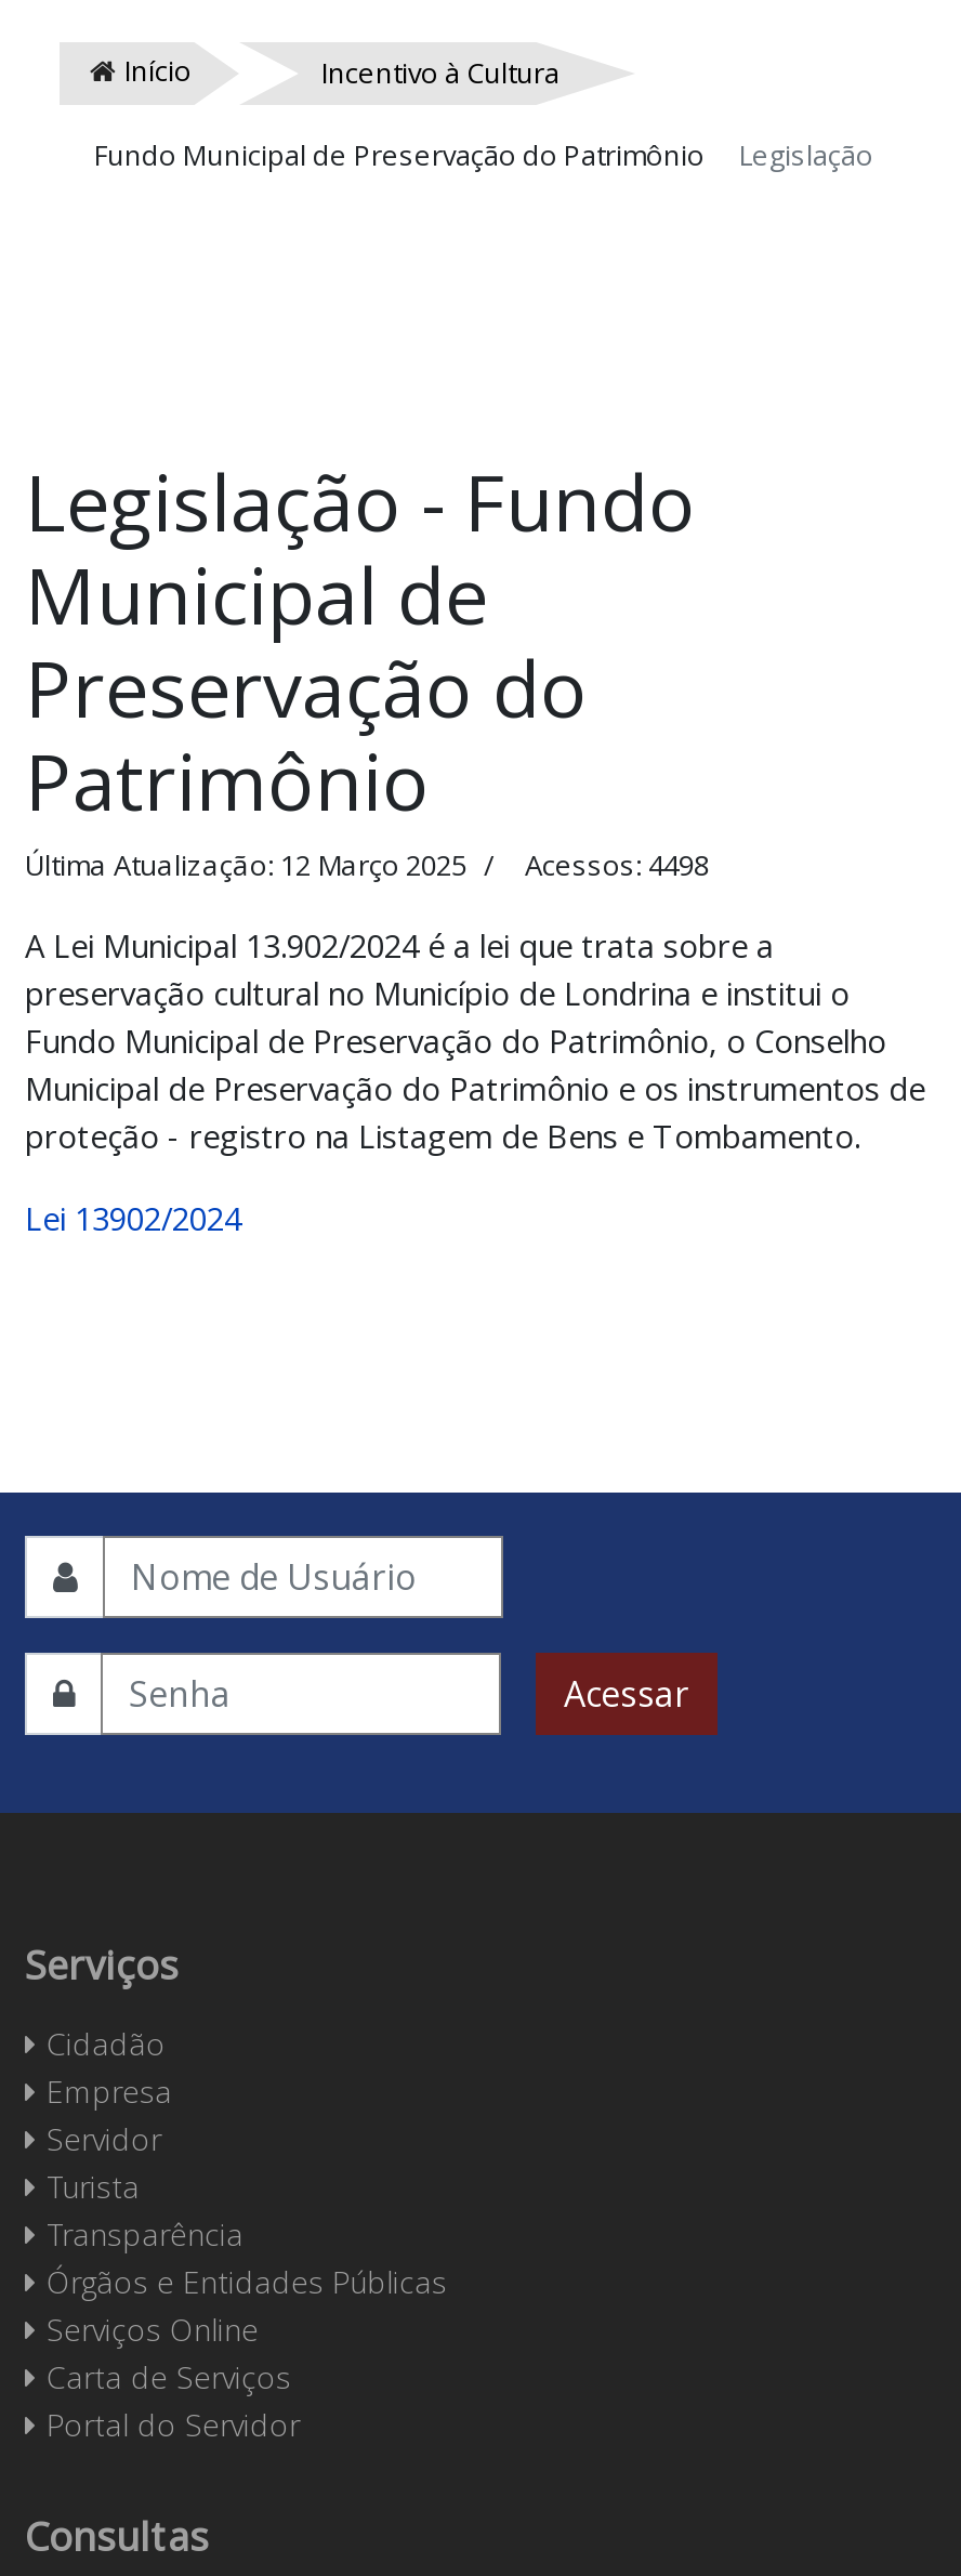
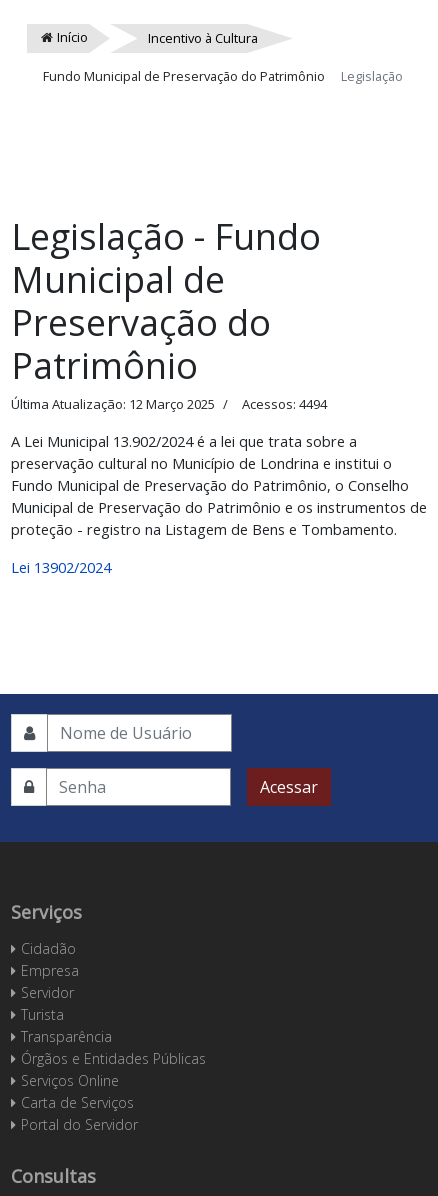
- Última Atualização: 12 Março 2025 Acessos: 4498
+ Última Atualização: 12 Março 2025 Acessos: 4494
